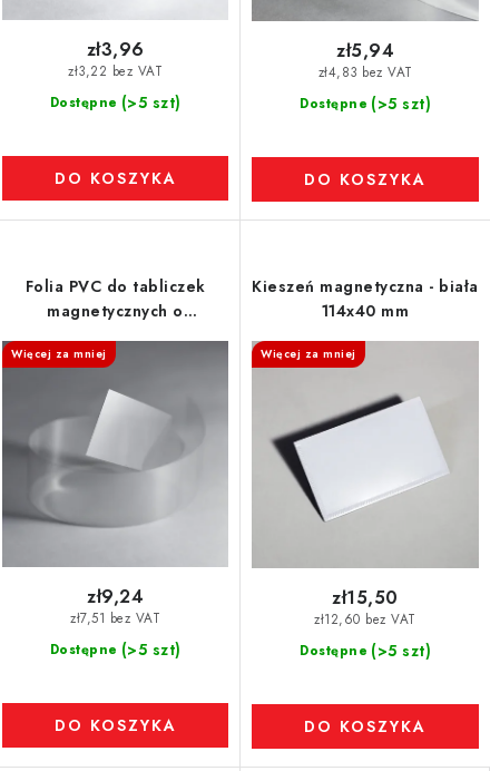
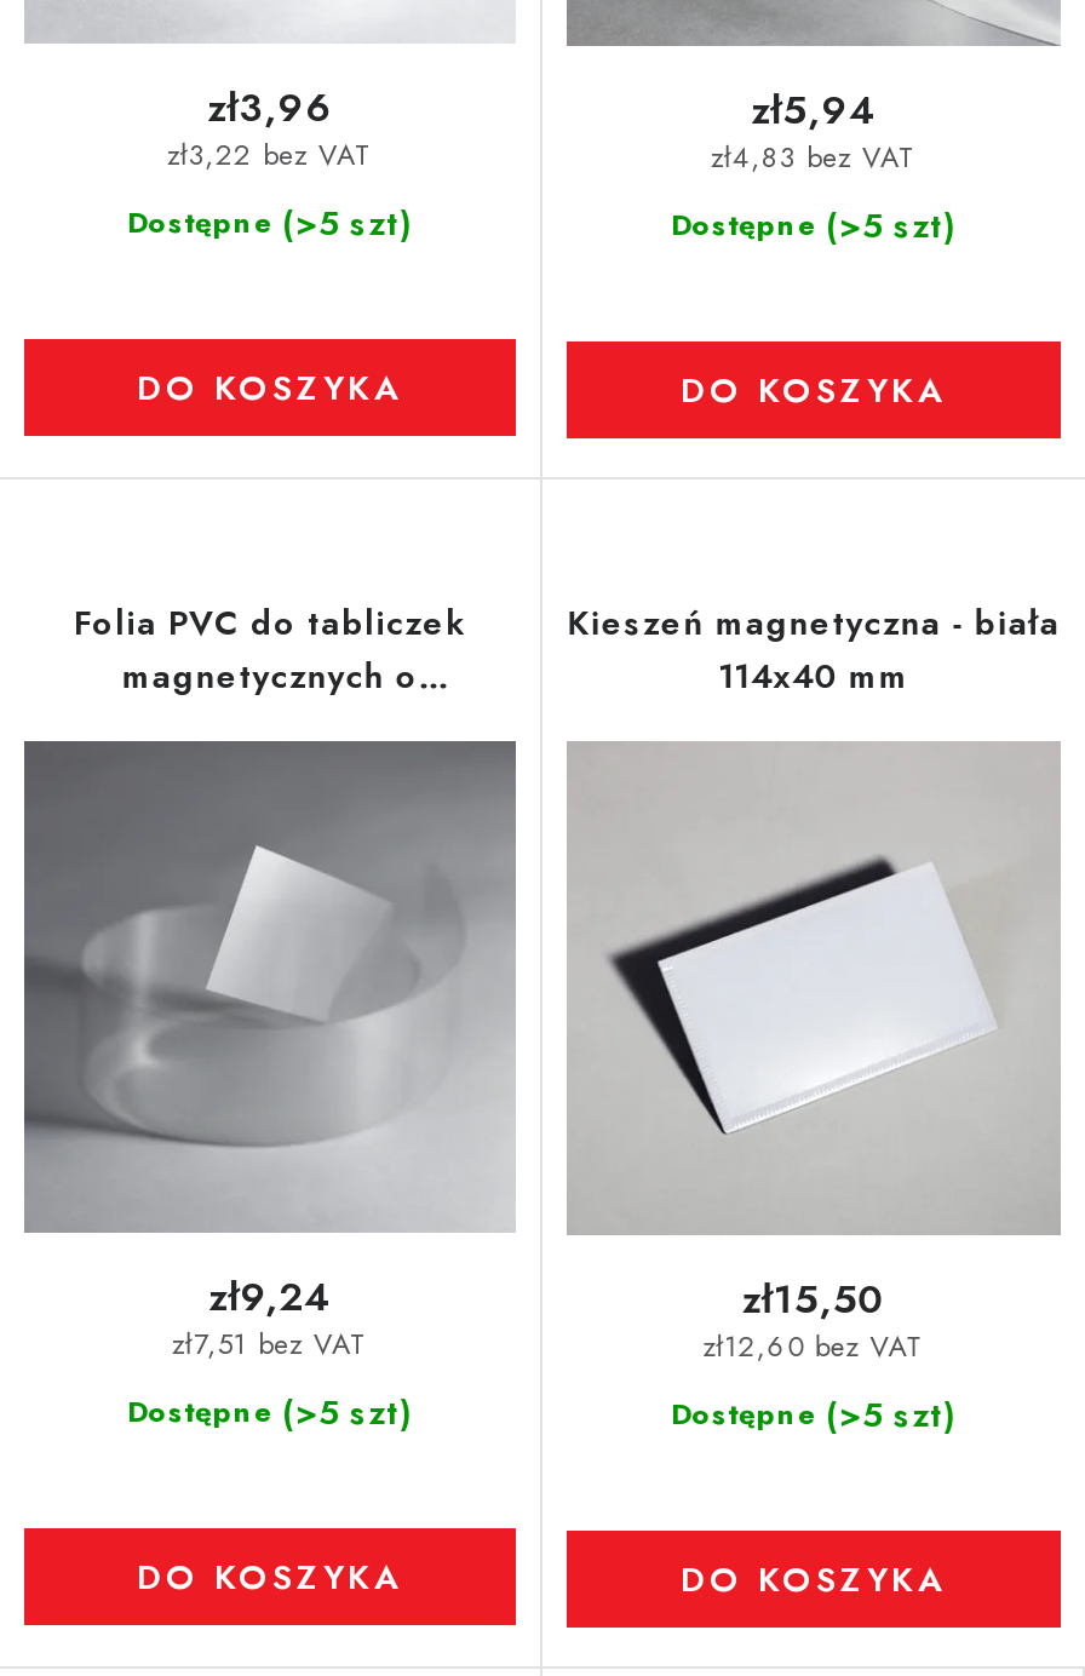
- Więcej za mniej

- Więcej za mniej
